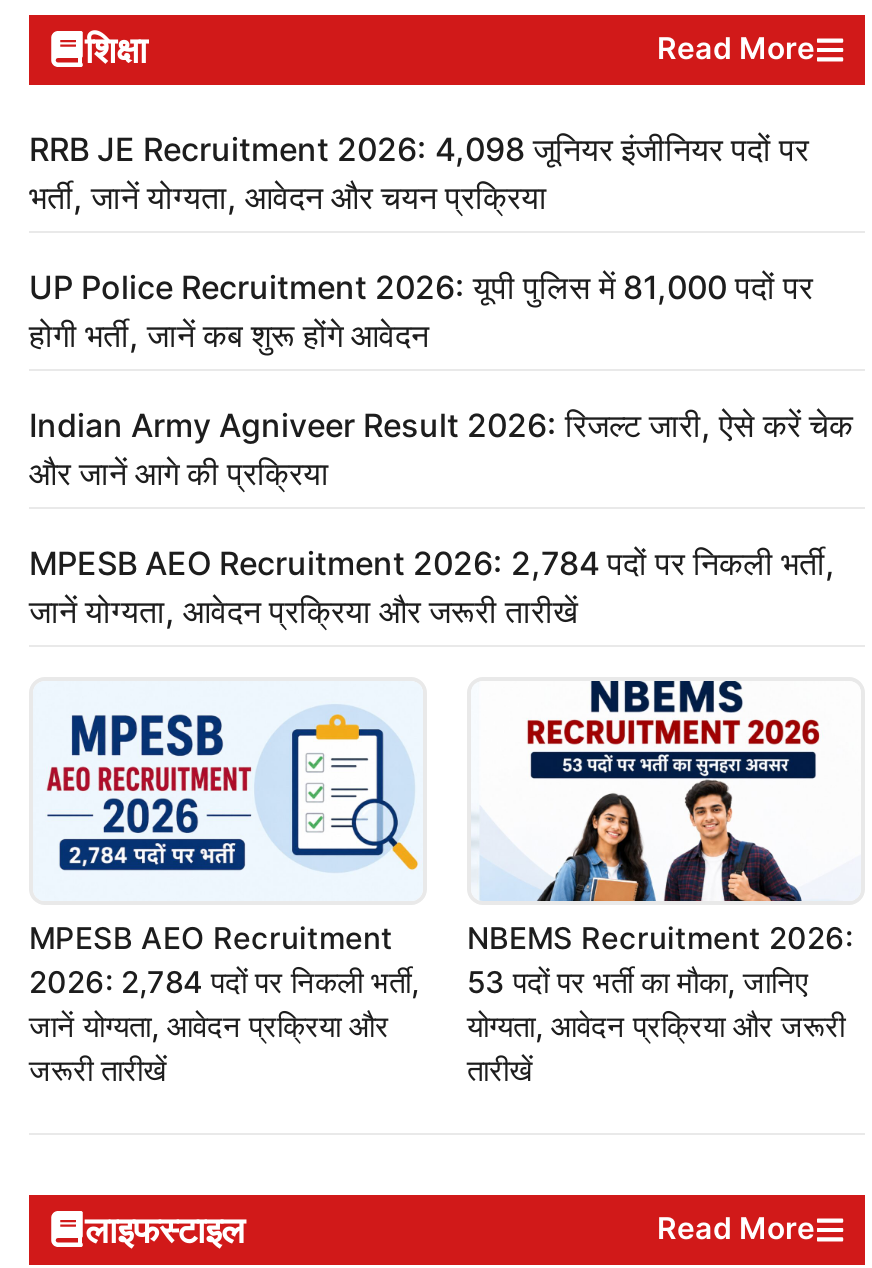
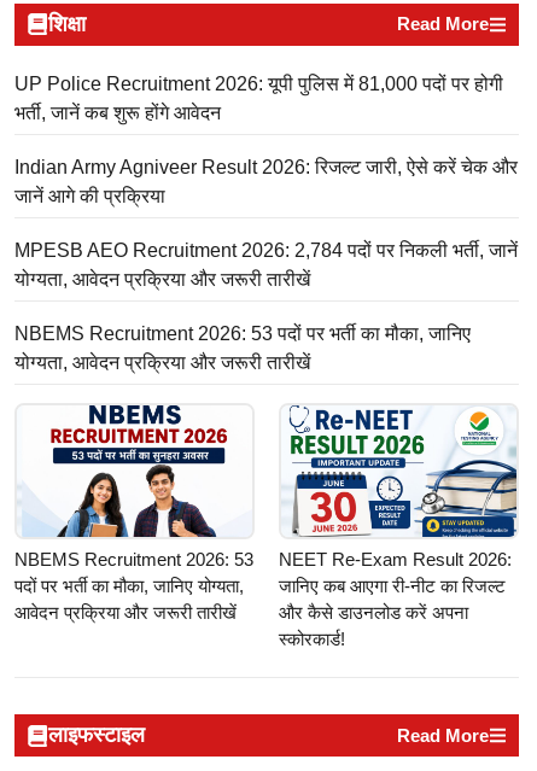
- RRB JE Recruitment 2026: 4,098 जूनियर इंजीनियर पदों पर
- भर्ती, जानें योग्यता, आवेदन और चयन प्रक्रिया
+ UP Police Recruitment 2026: यूपी पुलिस में 81,000 पदों पर होगी
+ भर्ती, जानें कब शुरू होंगे आवेदन

- UP Police Recruitment 2026: यूपी पुलिस में 81,000 पदों पर
- होगी भर्ती, जानें कब शुरू होंगे आवेदन
+ Indian Army Agniveer Result 2026: रिजल्ट जारी, ऐसे करें चेक और
+ जानें आगे की प्रक्रिया

- Indian Army Agniveer Result 2026: रिजल्ट जारी, ऐसे करें चेक
- और जानें आगे की प्रक्रिया
+ MPESB AEO Recruitment 2026: 2,784 पदों पर निकली भर्ती, जानें
+ योग्यता, आवेदन प्रक्रिया और जरूरी तारीखें

- MPESB AEO Recruitment 2026: 2,784 पदों पर निकली भर्ती,
- जानें योग्यता, आवेदन प्रक्रिया और जरूरी तारीखें
+ NBEMS Recruitment 2026: 53 पदों पर भर्ती का मौका, जानिए
+ योग्यता, आवेदन प्रक्रिया और जरूरी तारीखें

- [image]
- MPESB AEO Recruitment
- 2026: 2,784 पदों पर निकली भर्ती,
- जानें योग्यता, आवेदन प्रक्रिया और
- जरूरी तारीखें
+ [image]
+ NBEMS Recruitment 2026: 53
+ पदों पर भर्ती का मौका, जानिए योग्यता,
+ आवेदन प्रक्रिया और जरूरी तारीखें

- [image]
- NBEMS Recruitment 2026:
- 53 पदों पर भर्ती का मौका, जानिए
- योग्यता, आवेदन प्रक्रिया और जरूरी
- तारीखें
+ [image]
+ NEET Re-Exam Result 2026:
+ जानिए कब आएगा री-नीट का रिजल्ट
+ और कैसे डाउनलोड करें अपना
+ स्कोरकार्ड!
